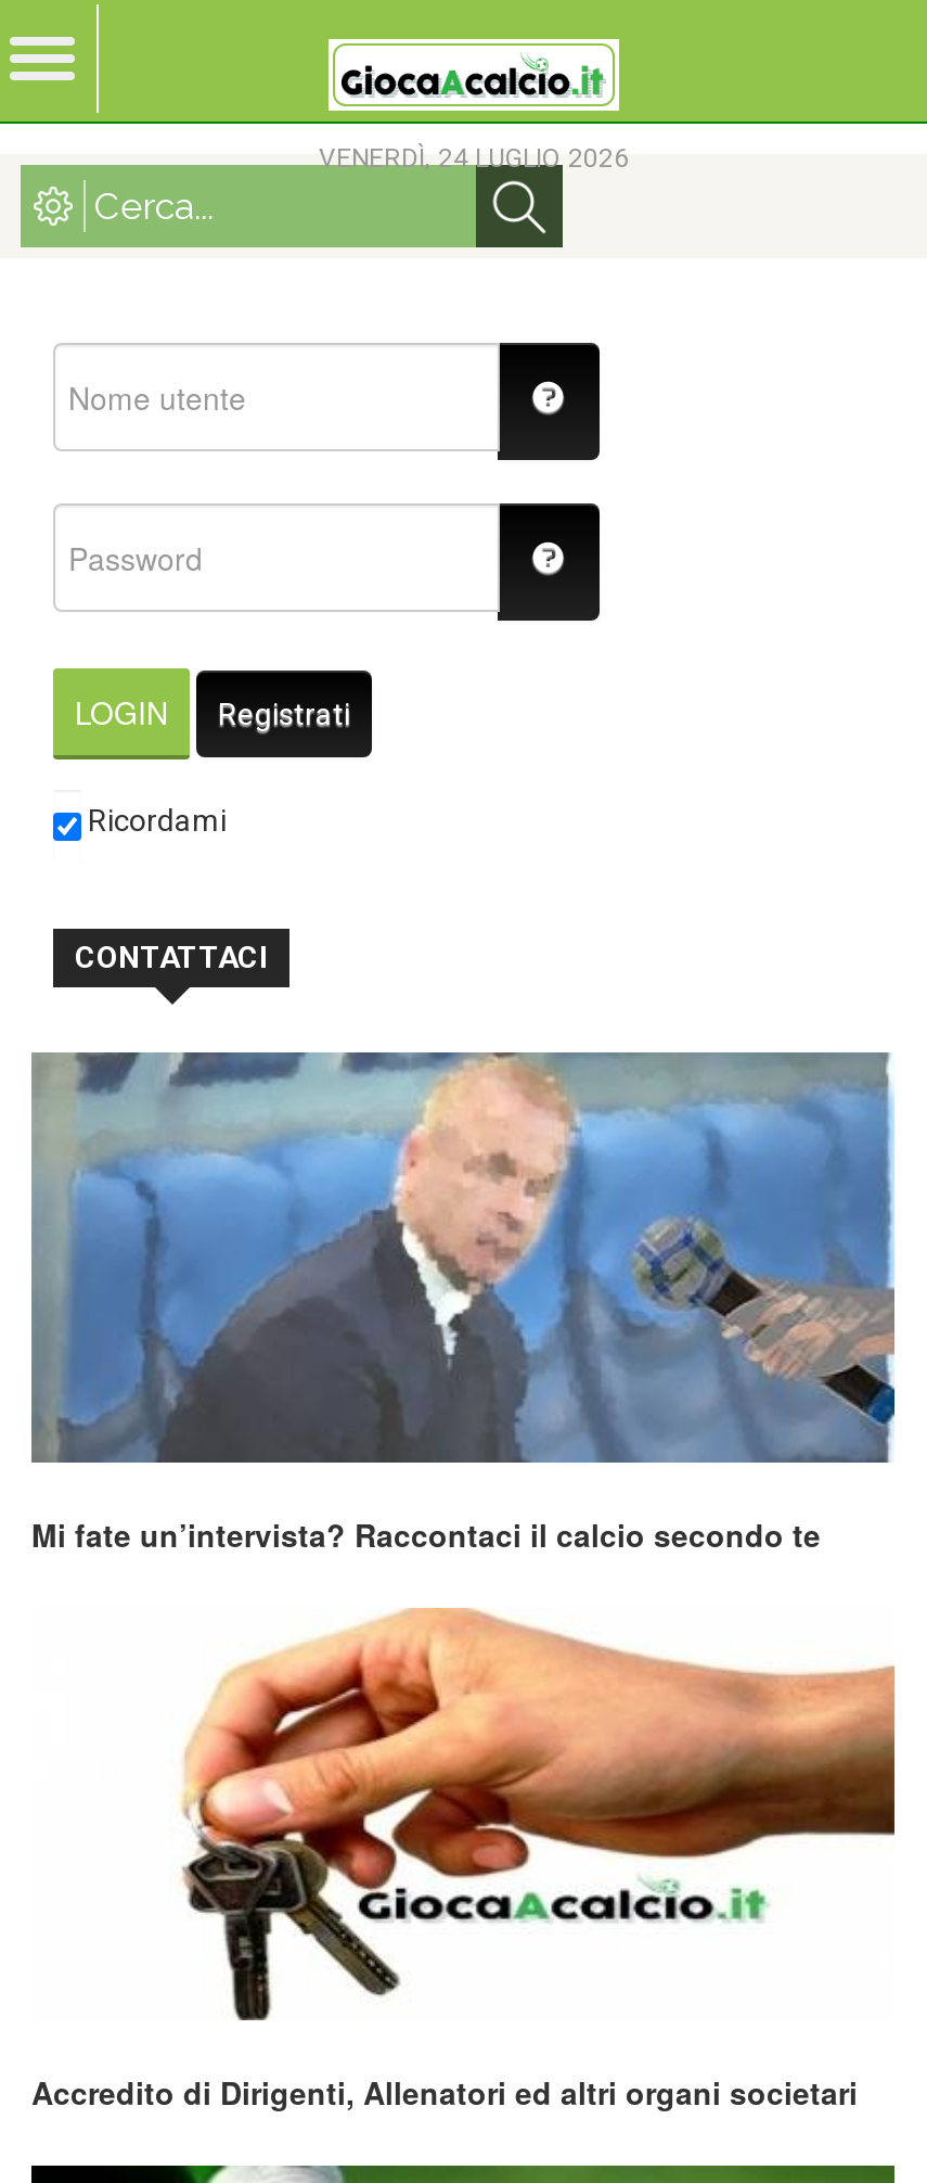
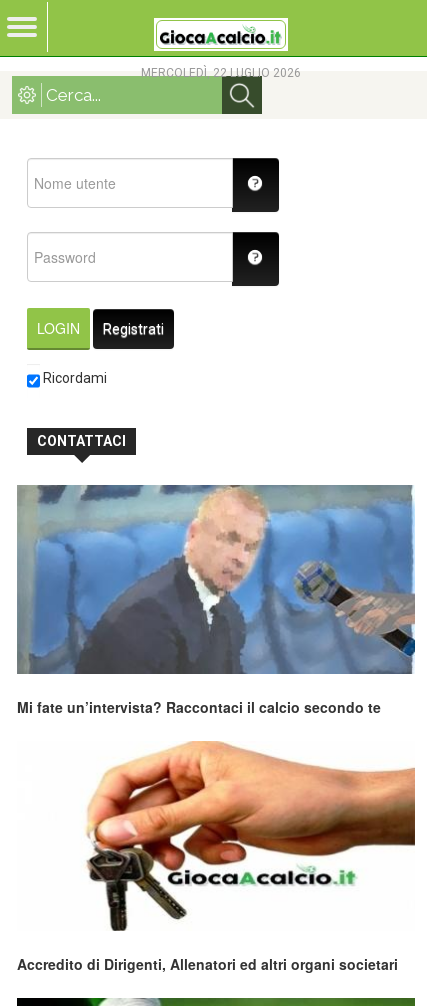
- VENERDÌ, 24 LUGLIO 2026
+ MERCOLEDÌ, 22 LUGLIO 2026
